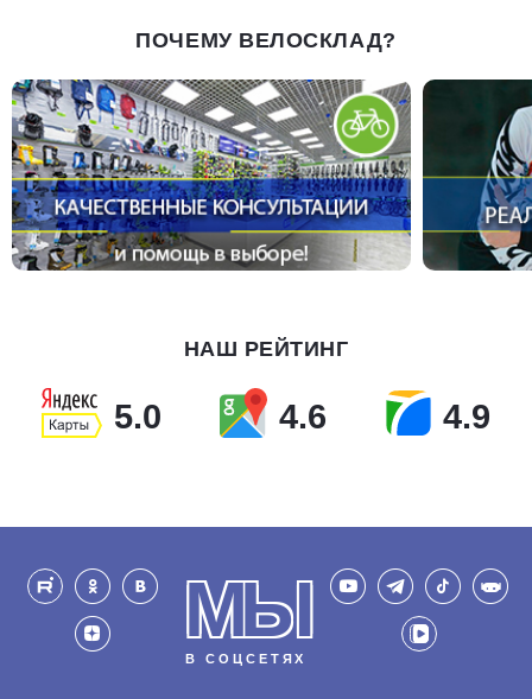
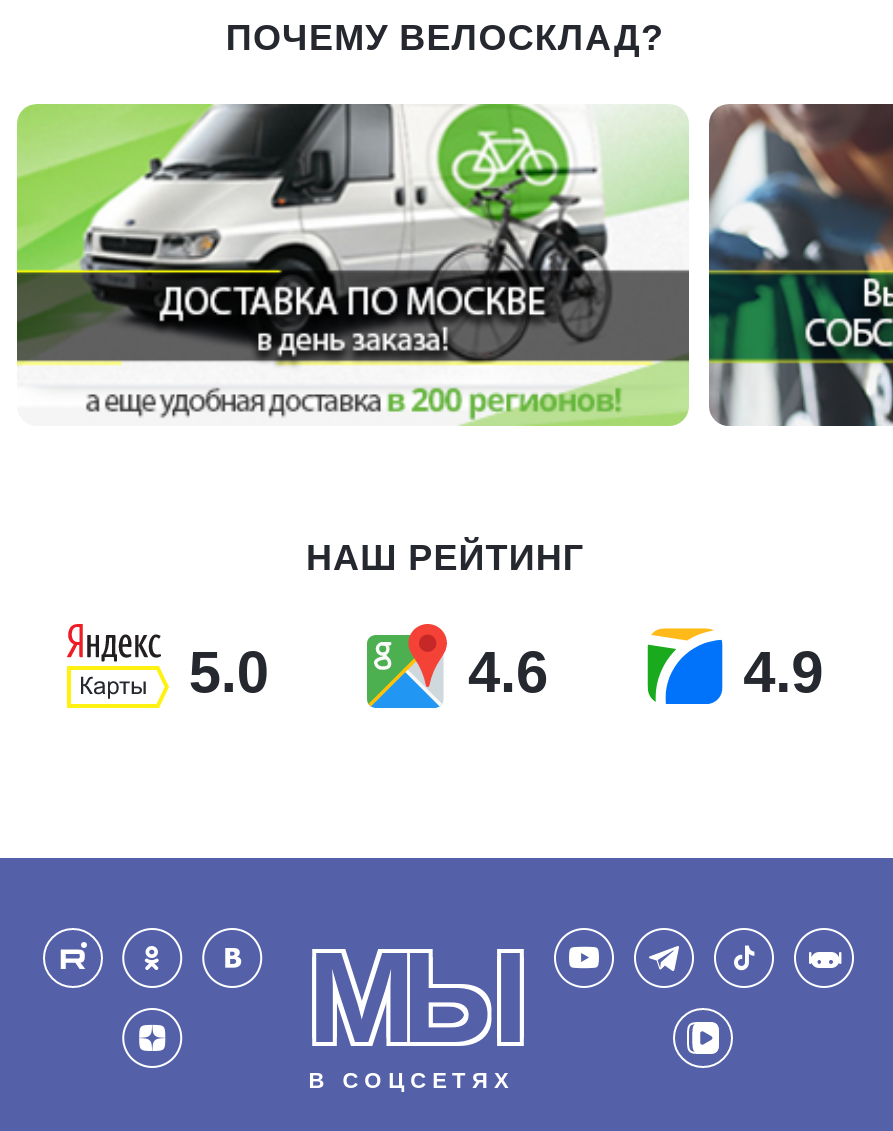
- [image]
+ [image]

- [image]
+ [image]
